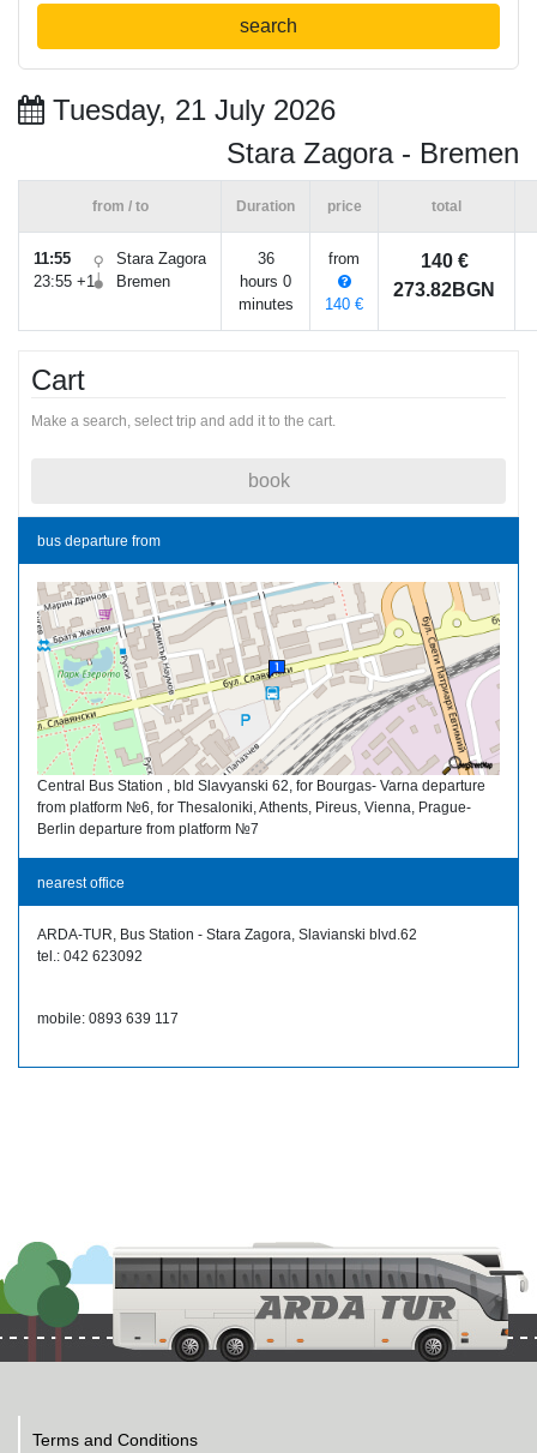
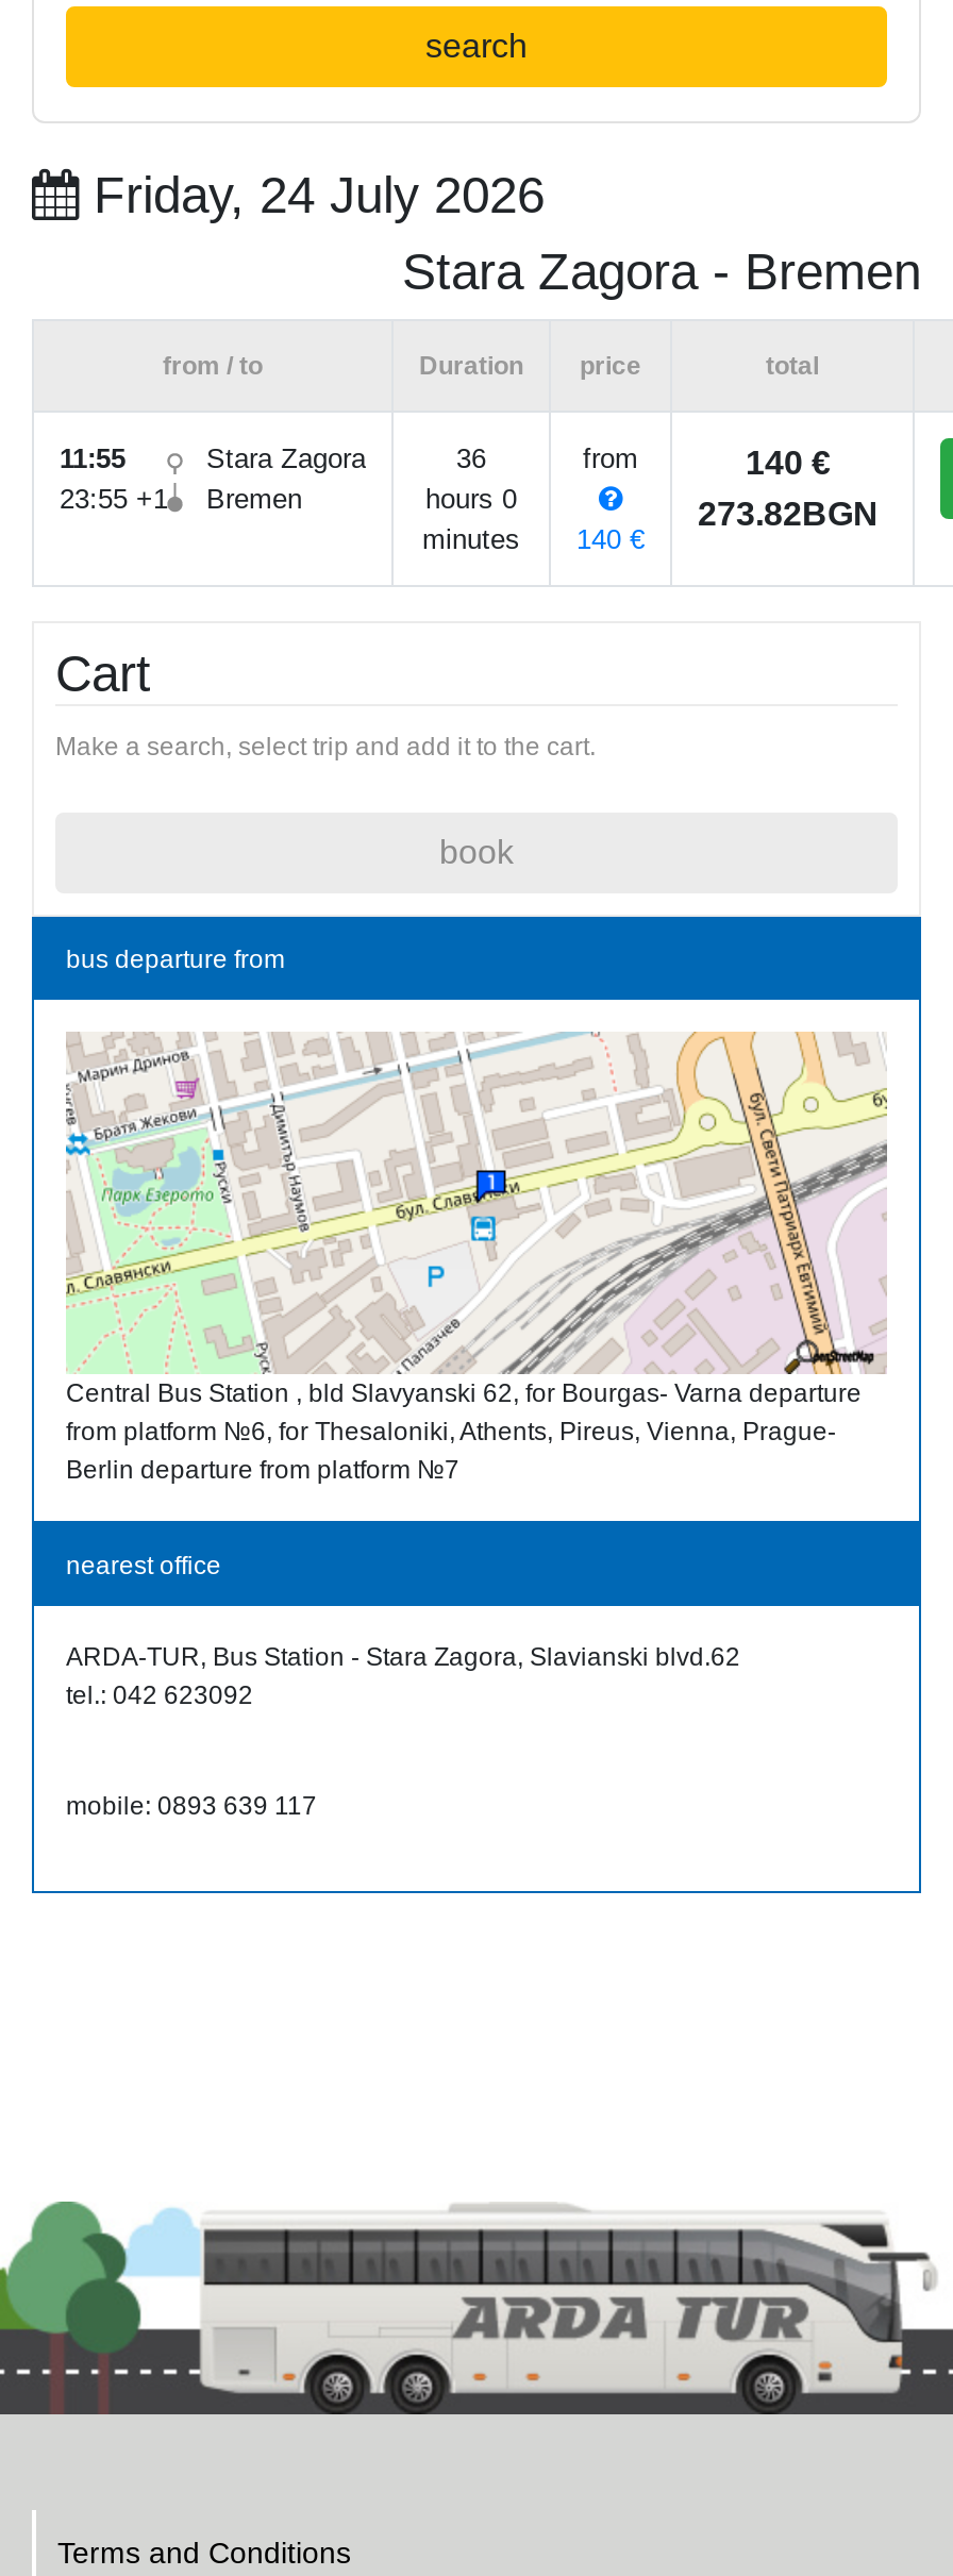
- Tuesday, 21 July 2026
+ Friday, 24 July 2026
